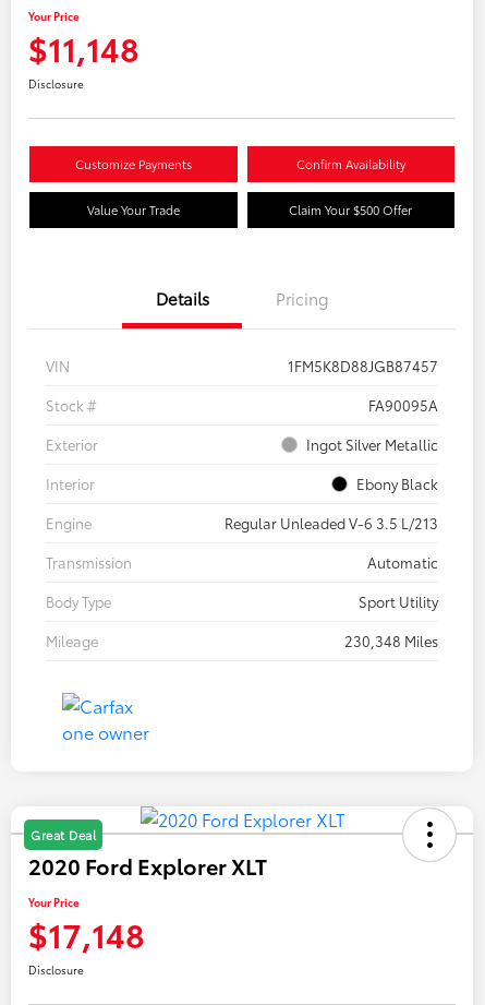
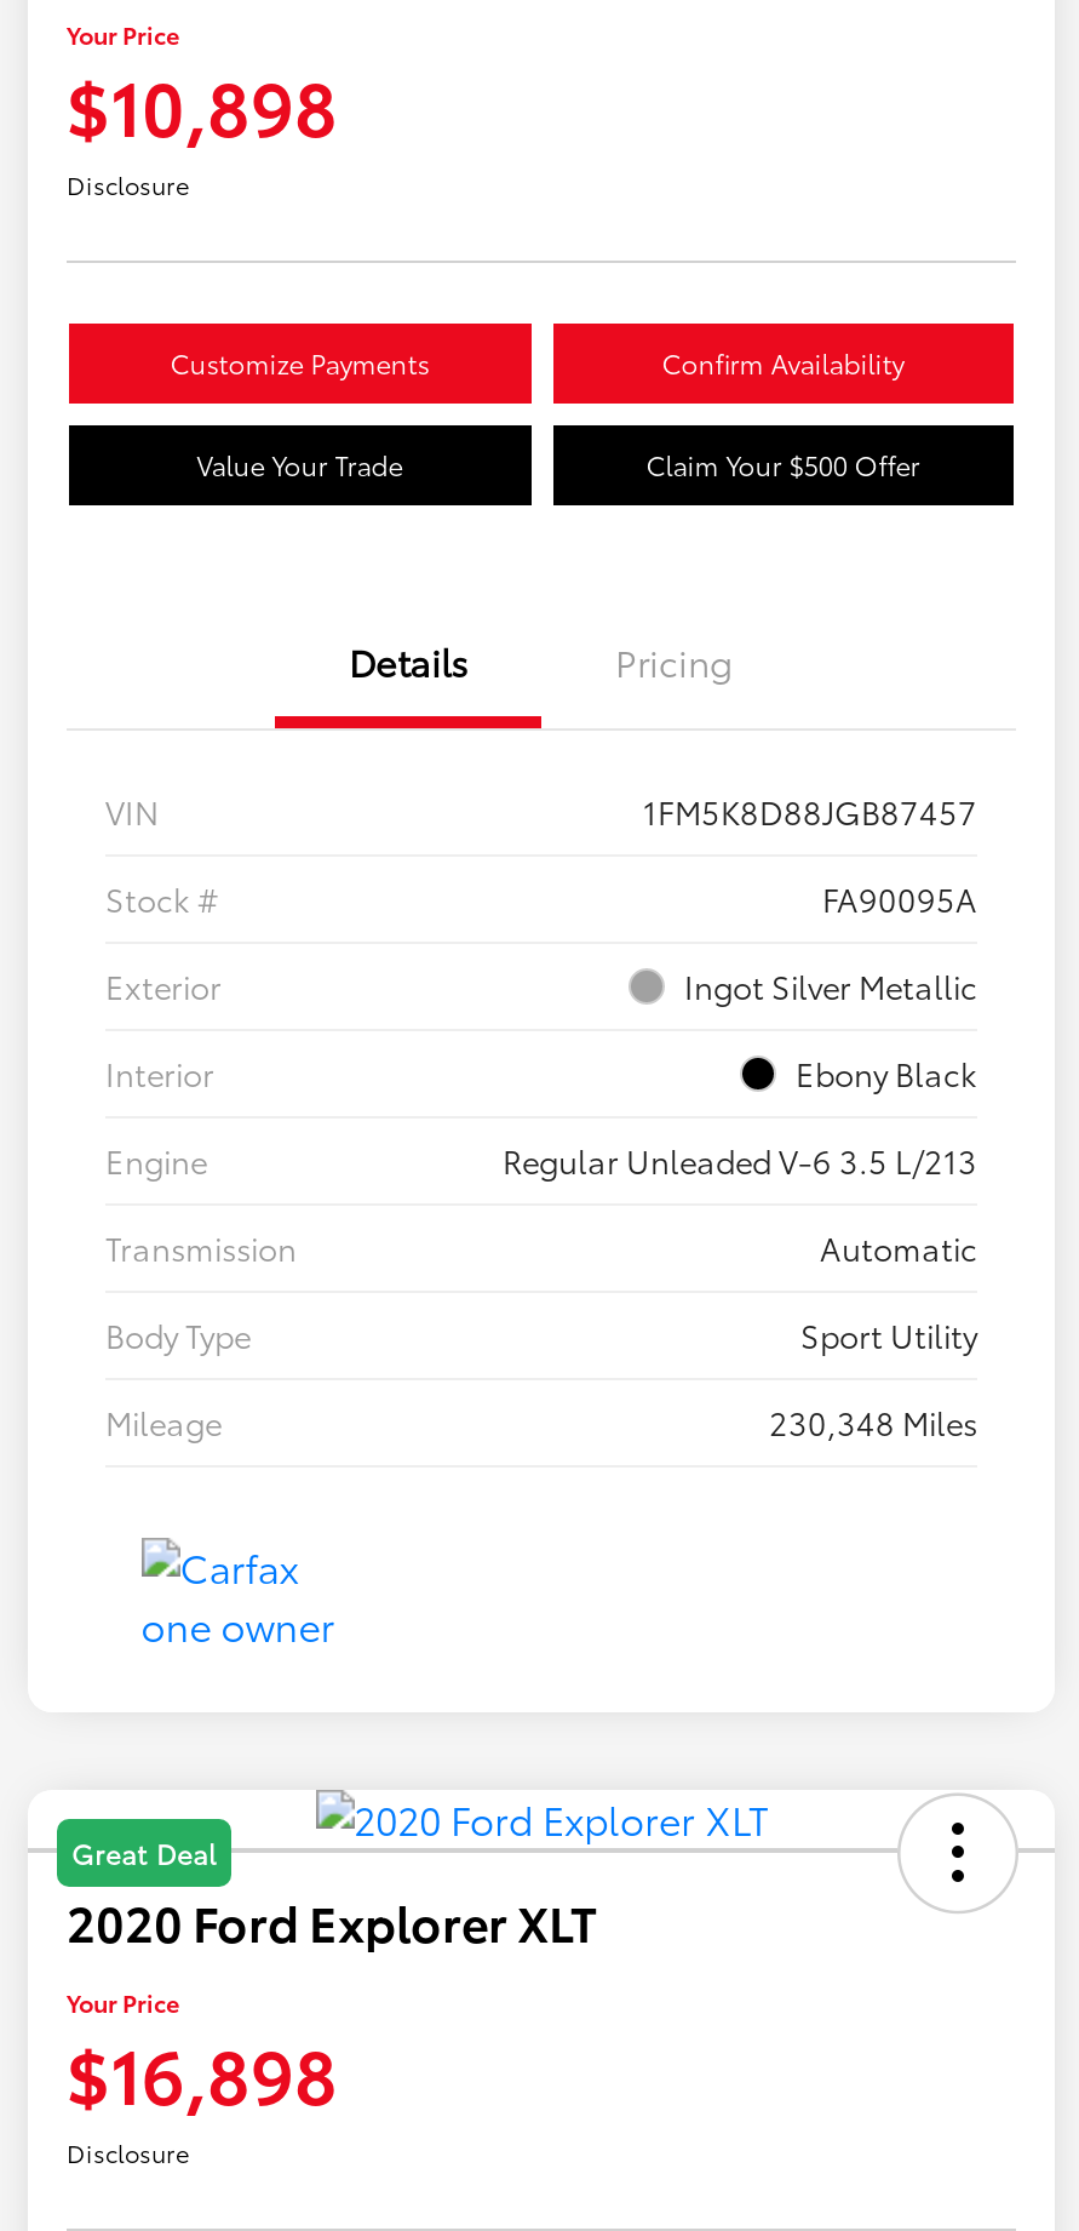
- $11,148
+ $10,898

- $17,148
+ $16,898
